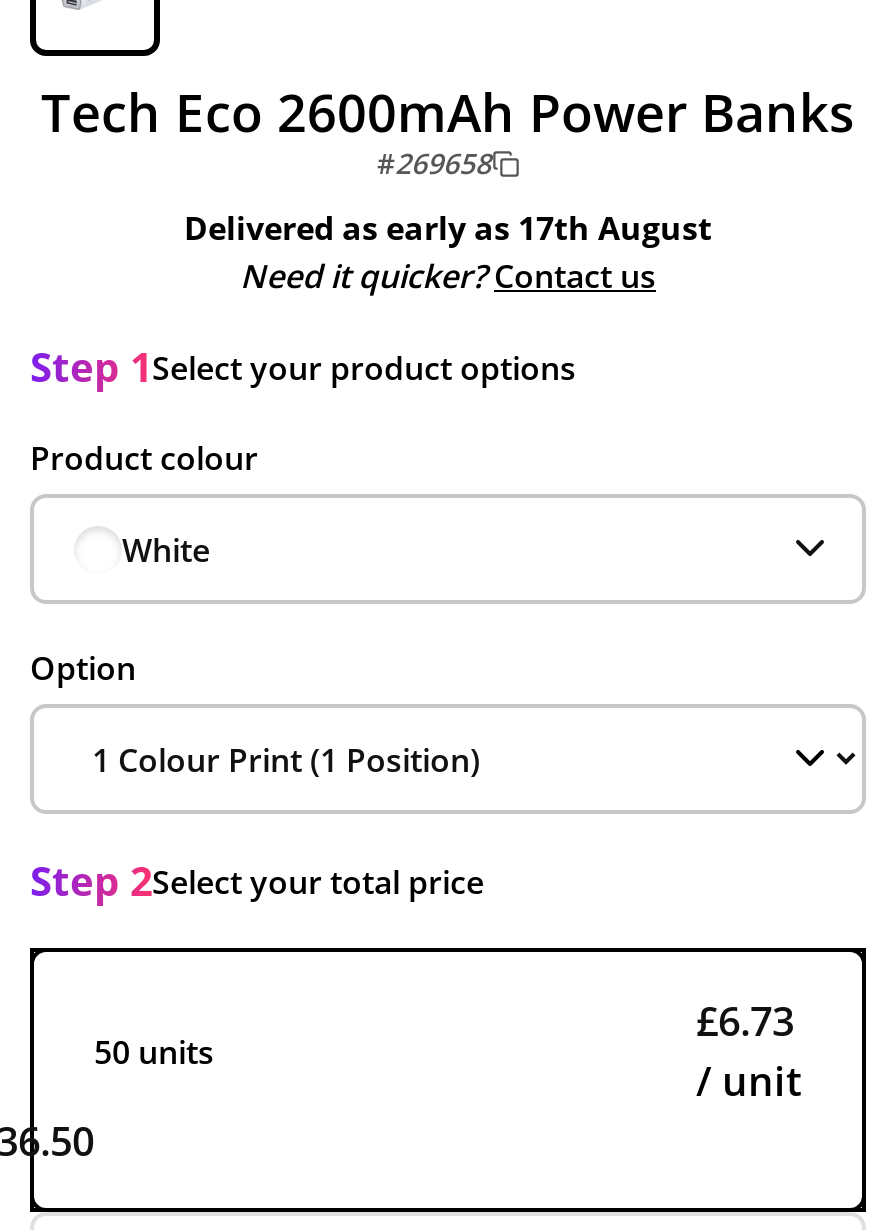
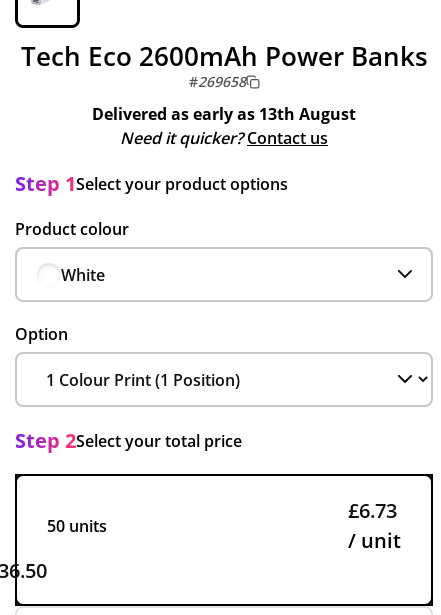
- Delivered as early as 17th August
+ Delivered as early as 13th August
